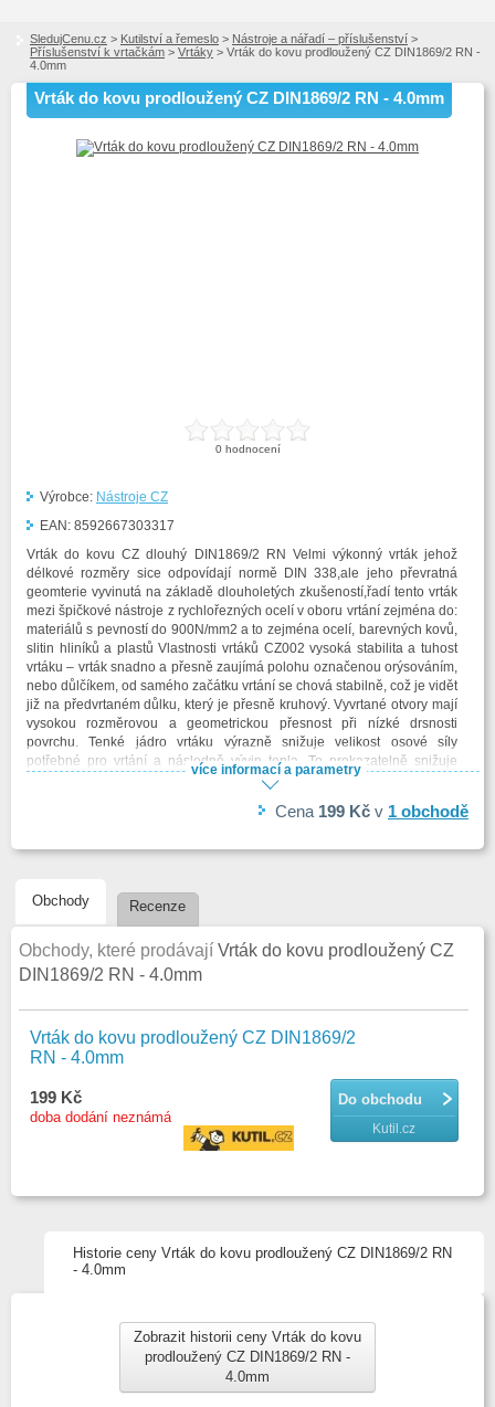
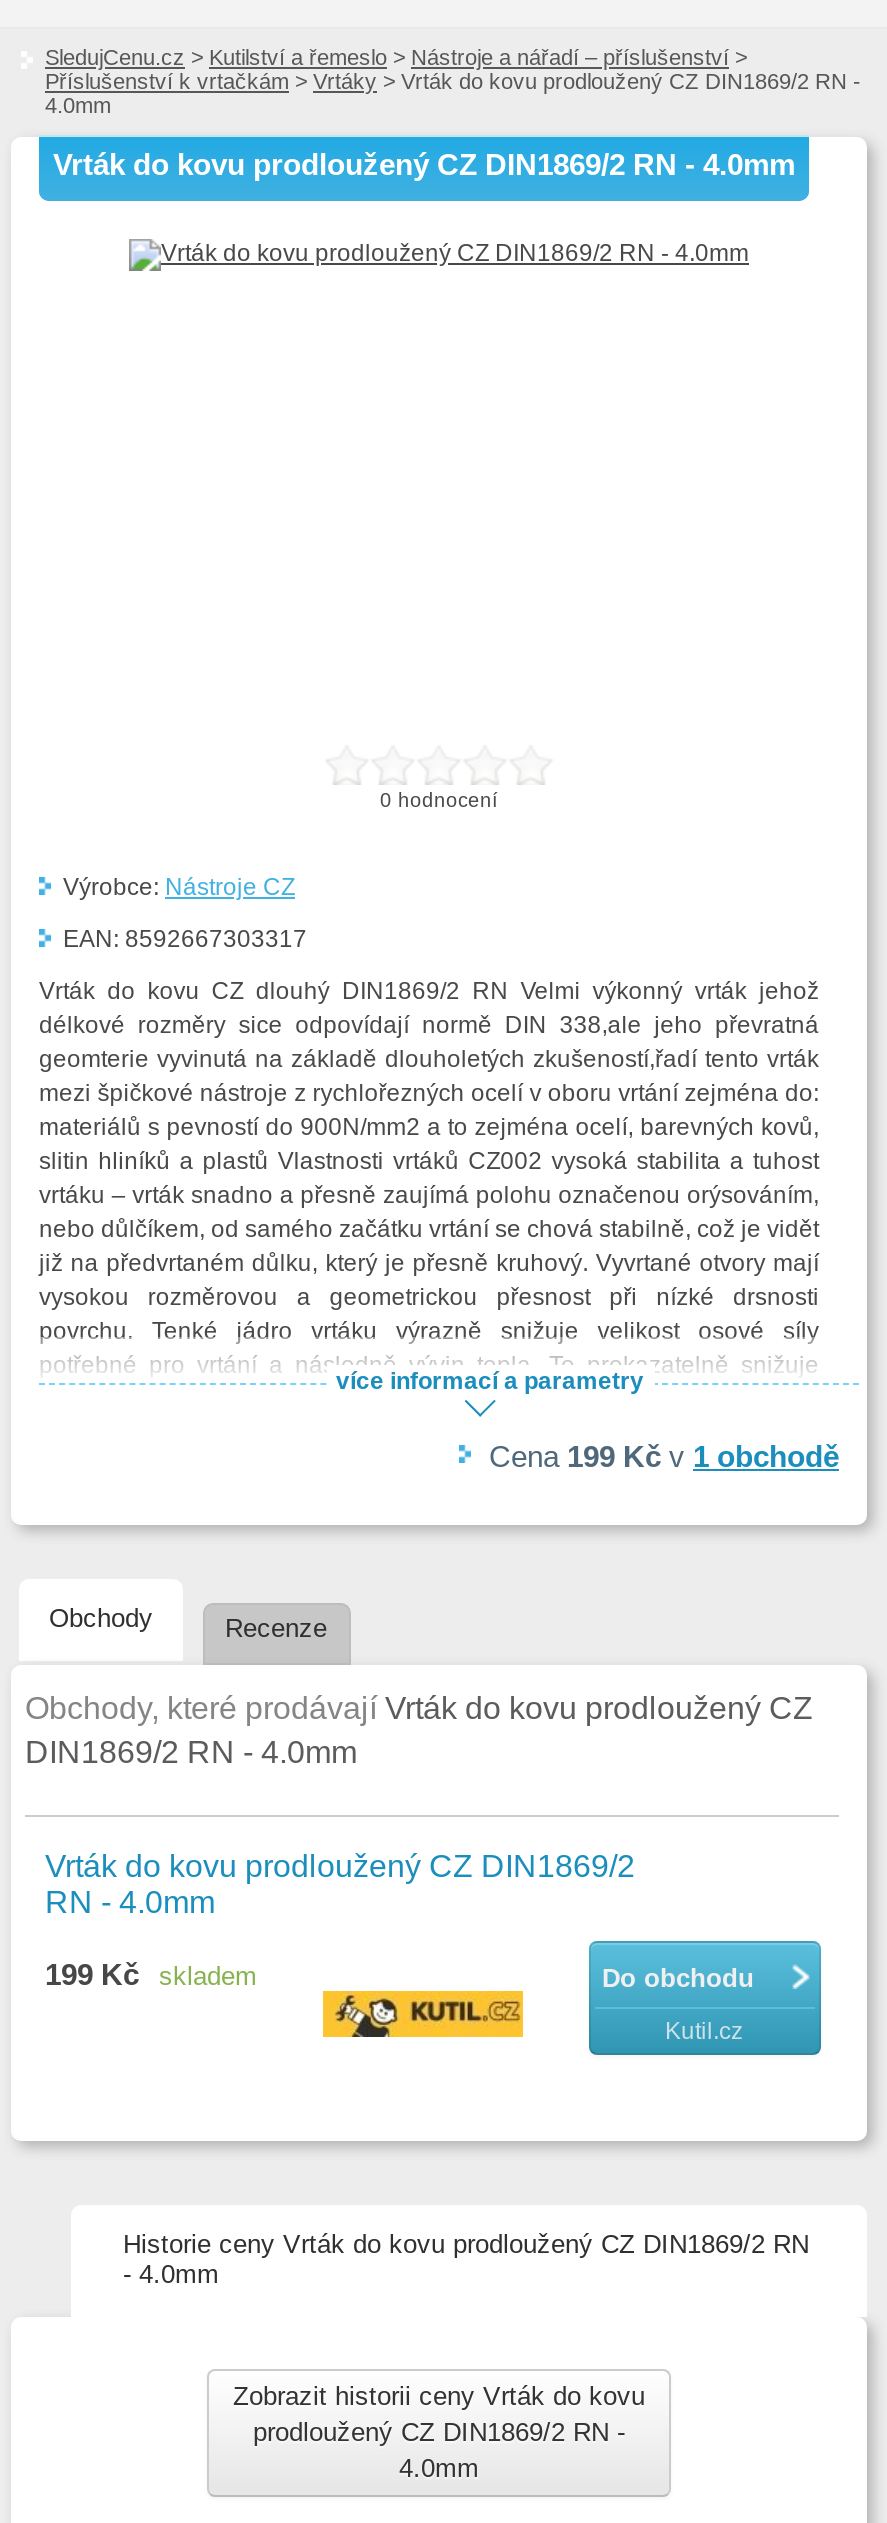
- [image]
- doba dodání neznámá
+ [image]
+ skladem
